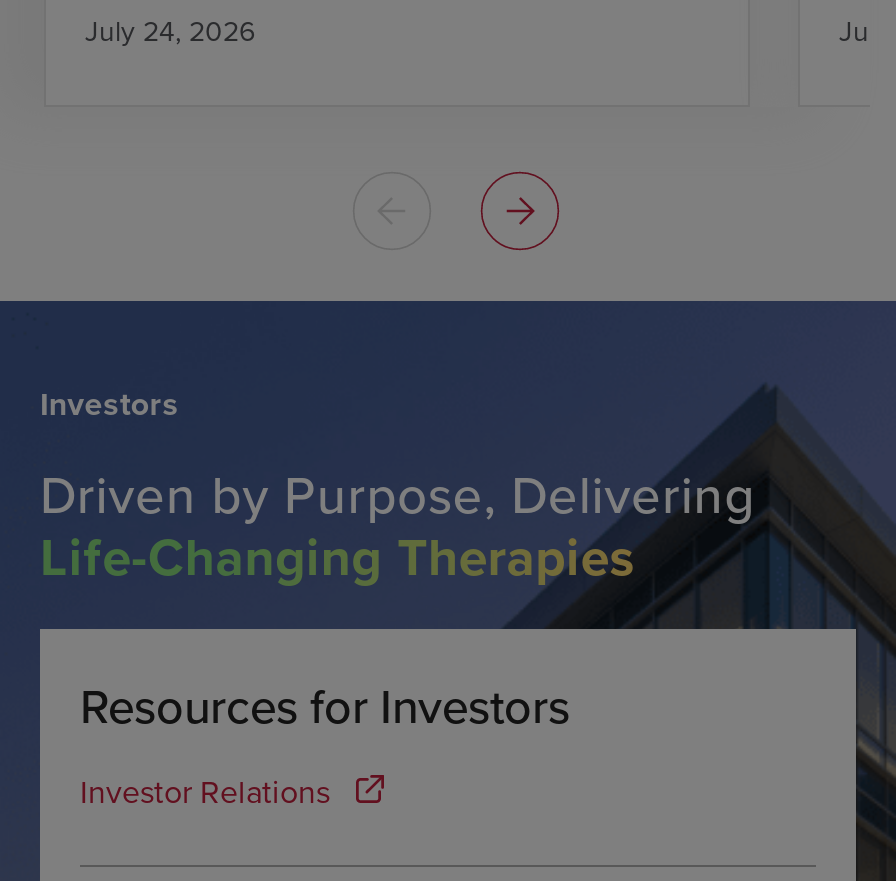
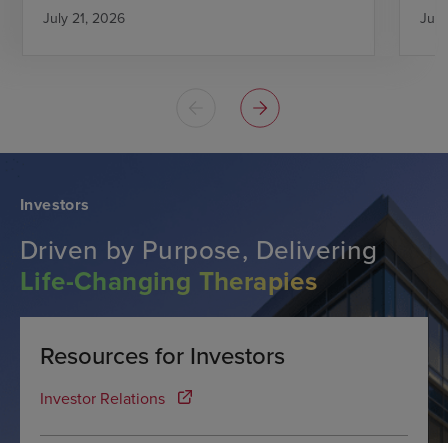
- July 24, 2026
+ July 21, 2026
